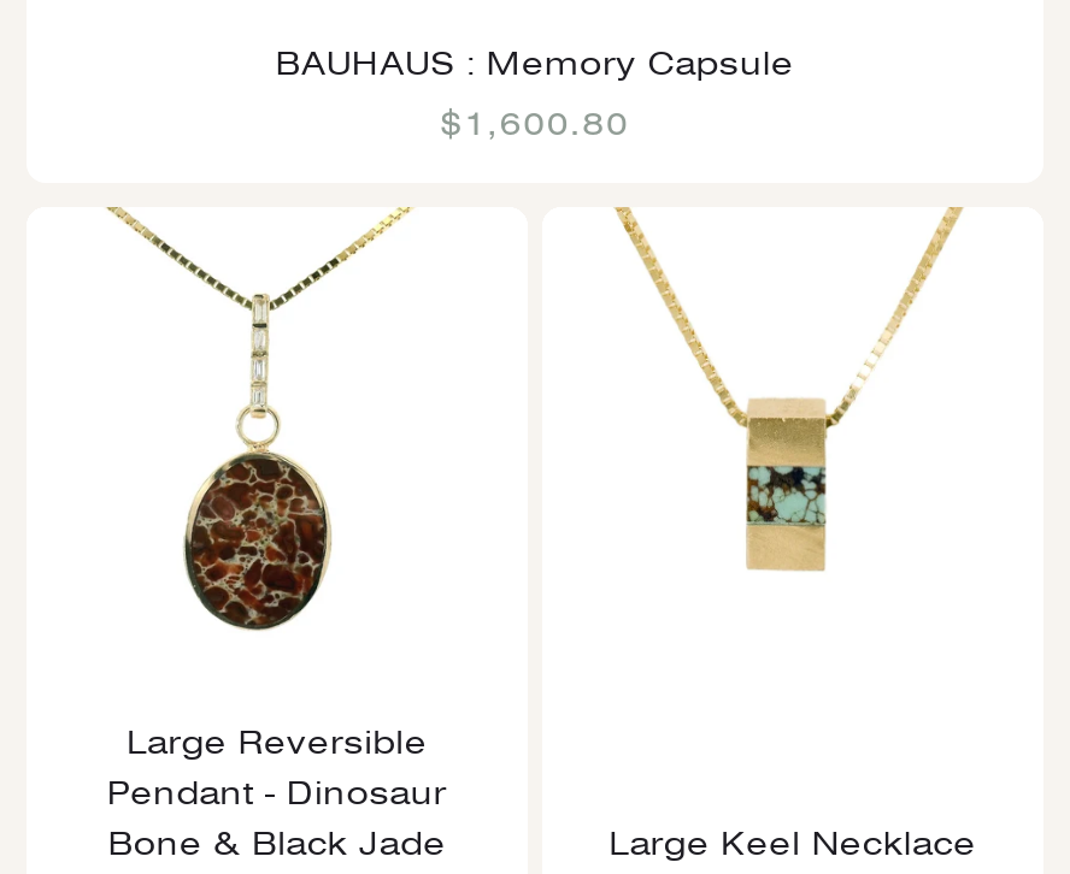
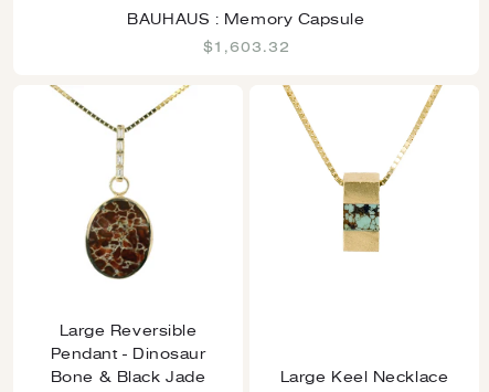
- $1,600.80
+ $1,603.32
